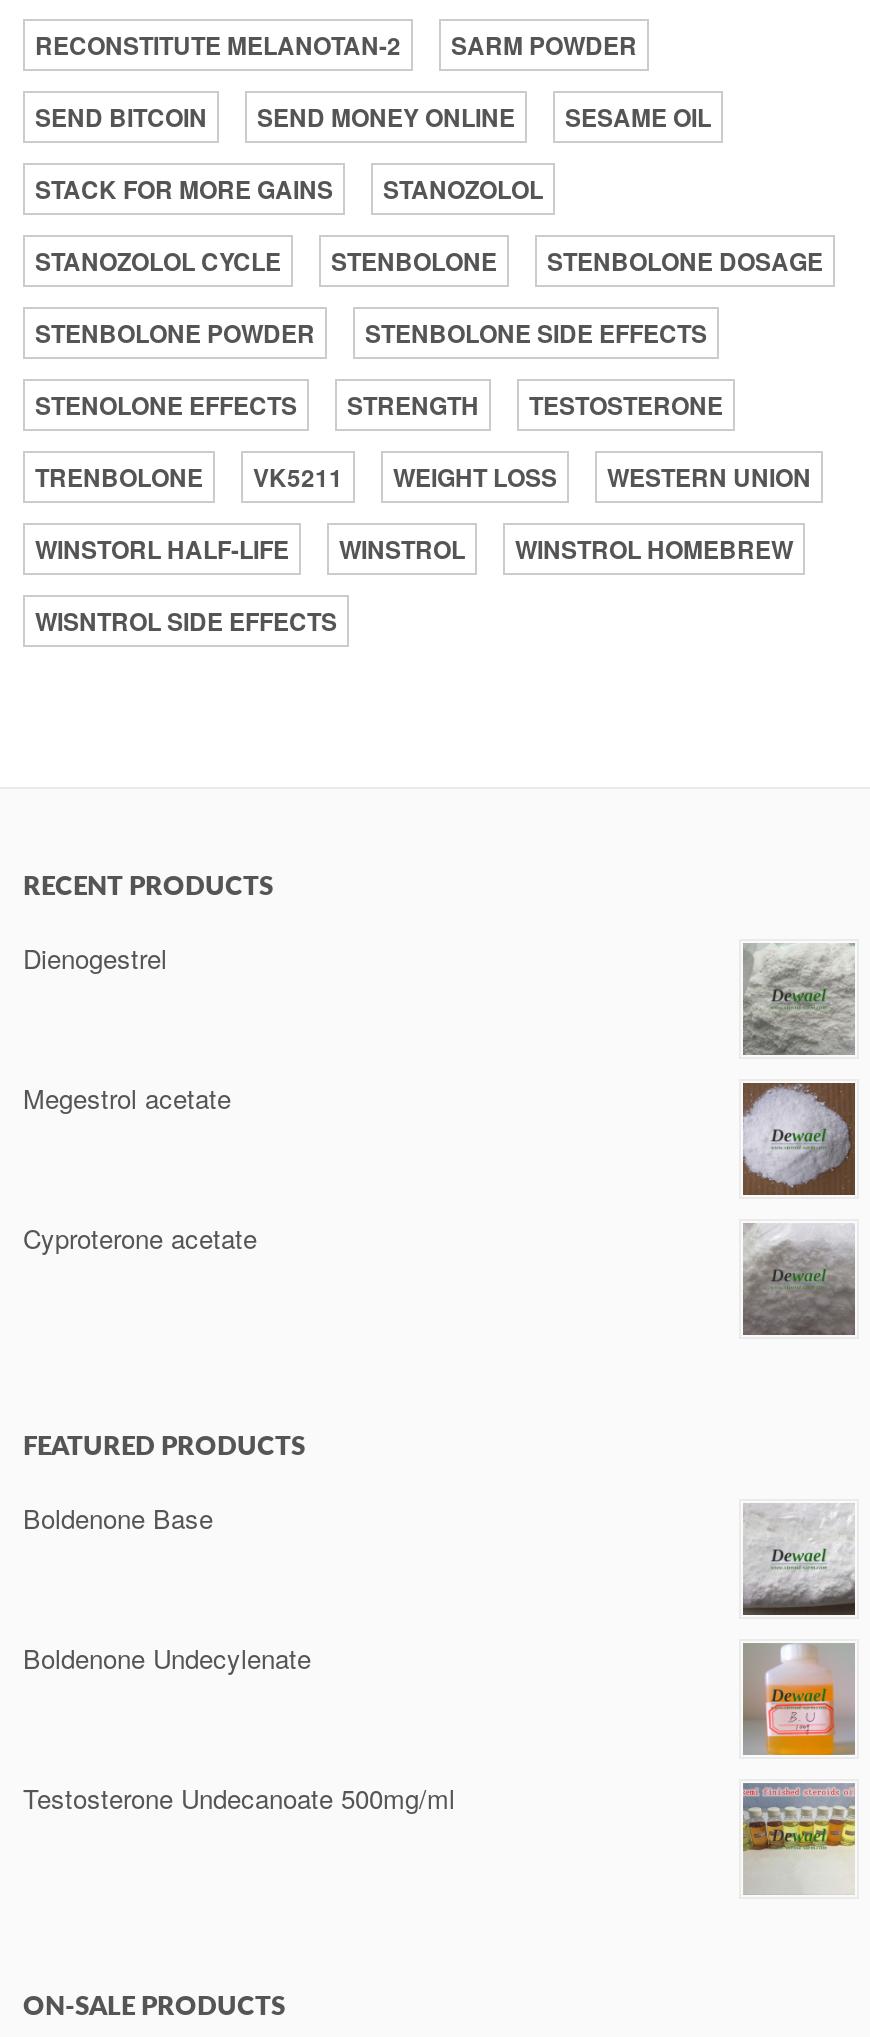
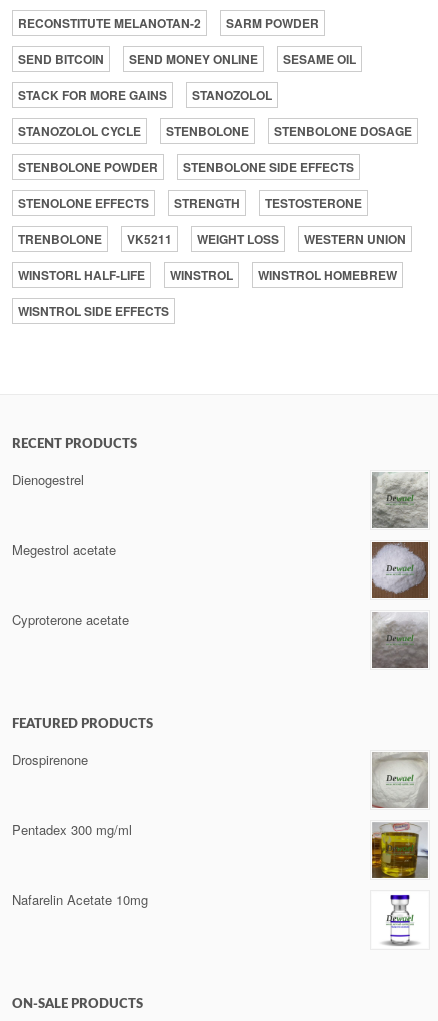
- Boldenone Base
+ Drospirenone

- [image]
+ [image]

- Boldenone Undecylenate
+ Pentadex 300 mg/ml

- [image]
+ [image]

- Testosterone Undecanoate 500mg/ml
+ Nafarelin Acetate 10mg

- [image]
+ [image]
